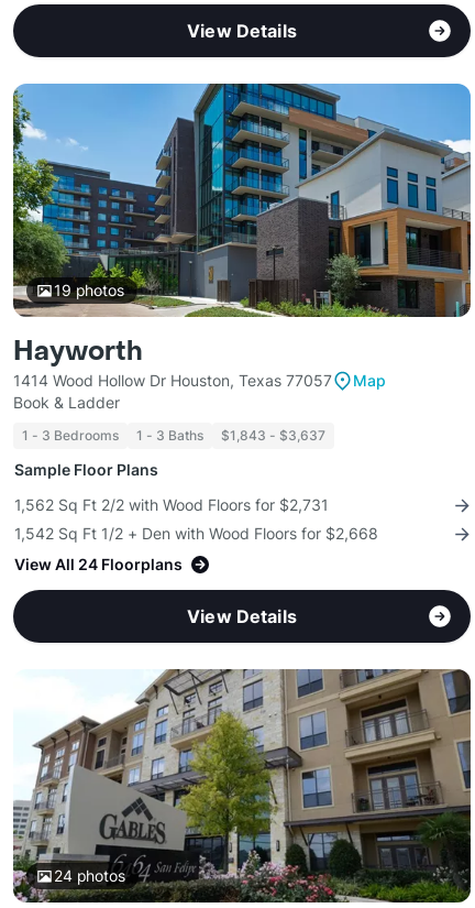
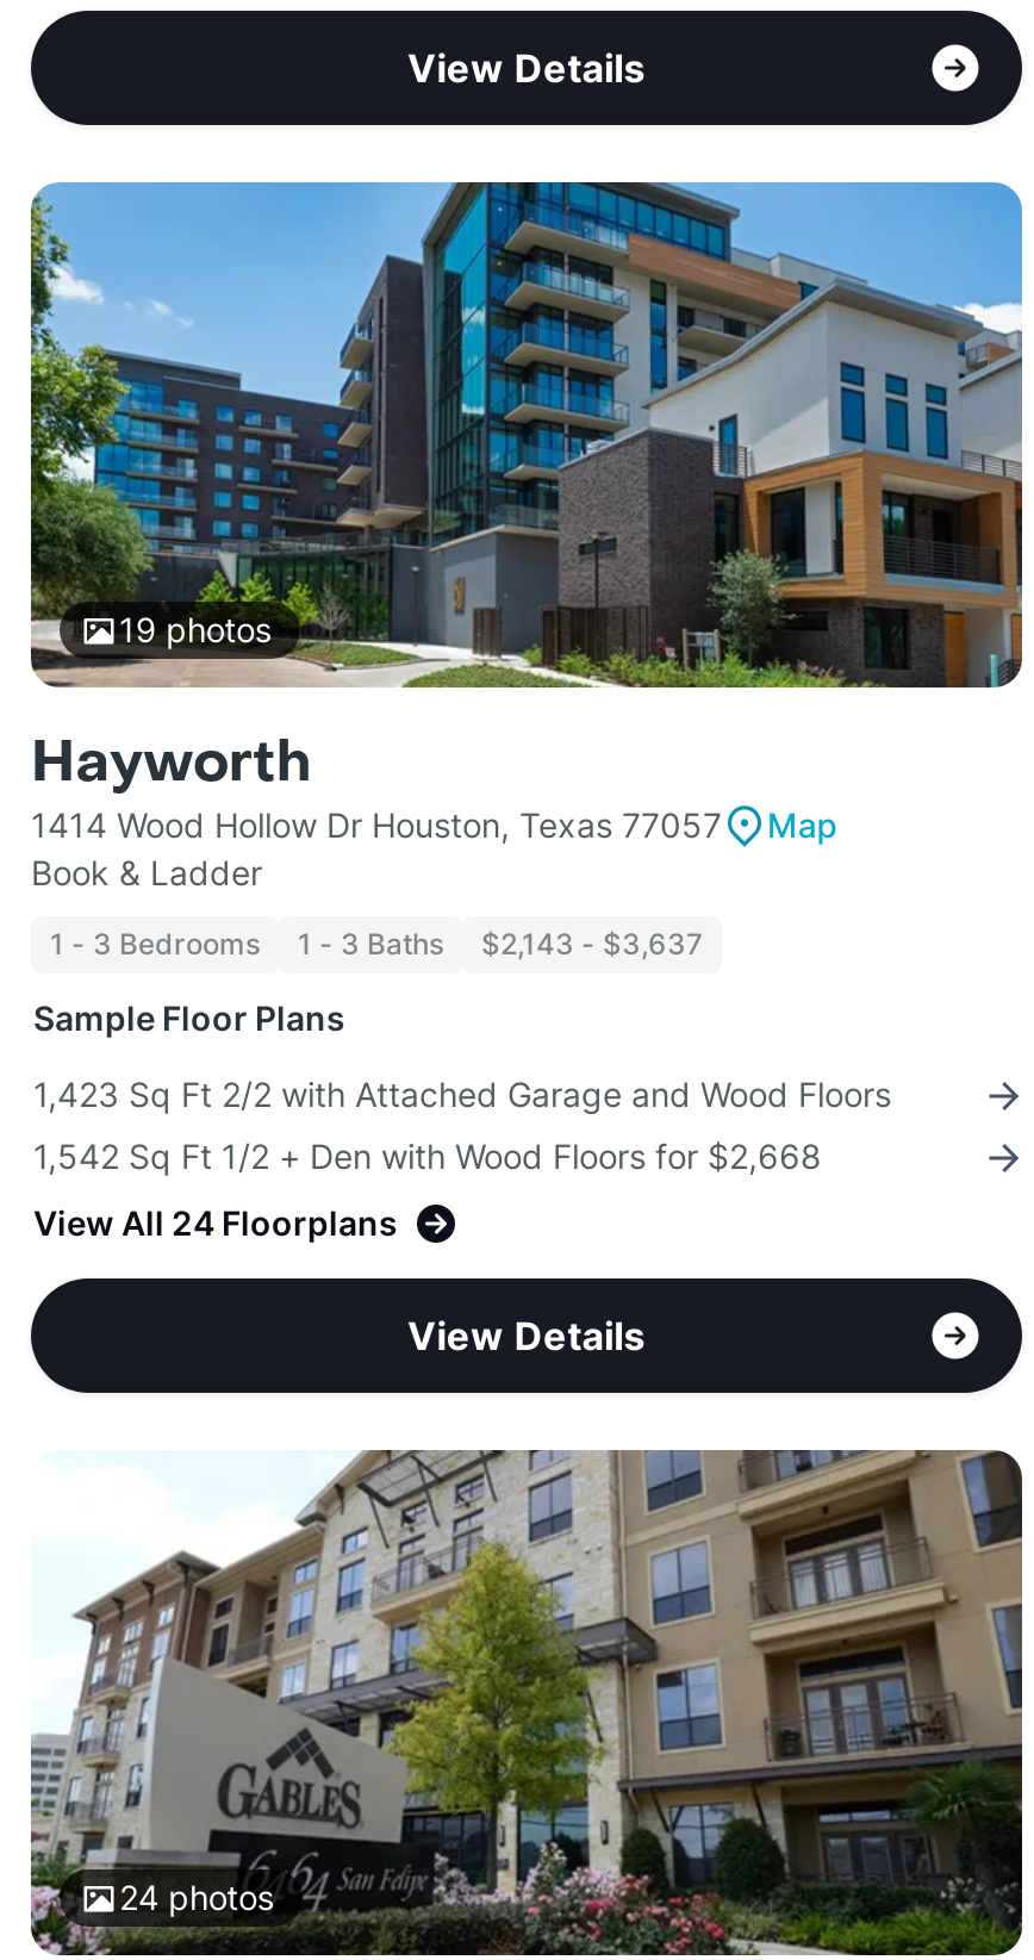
- 1 - 3 Bedrooms 1 - 3 Baths $1,843 - $3,637
+ 1 - 3 Bedrooms 1 - 3 Baths $2,143 - $3,637

- 1,562 Sq Ft 2/2 with Wood Floors for $2,731
+ 1,423 Sq Ft 2/2 with Attached Garage and Wood Floors
